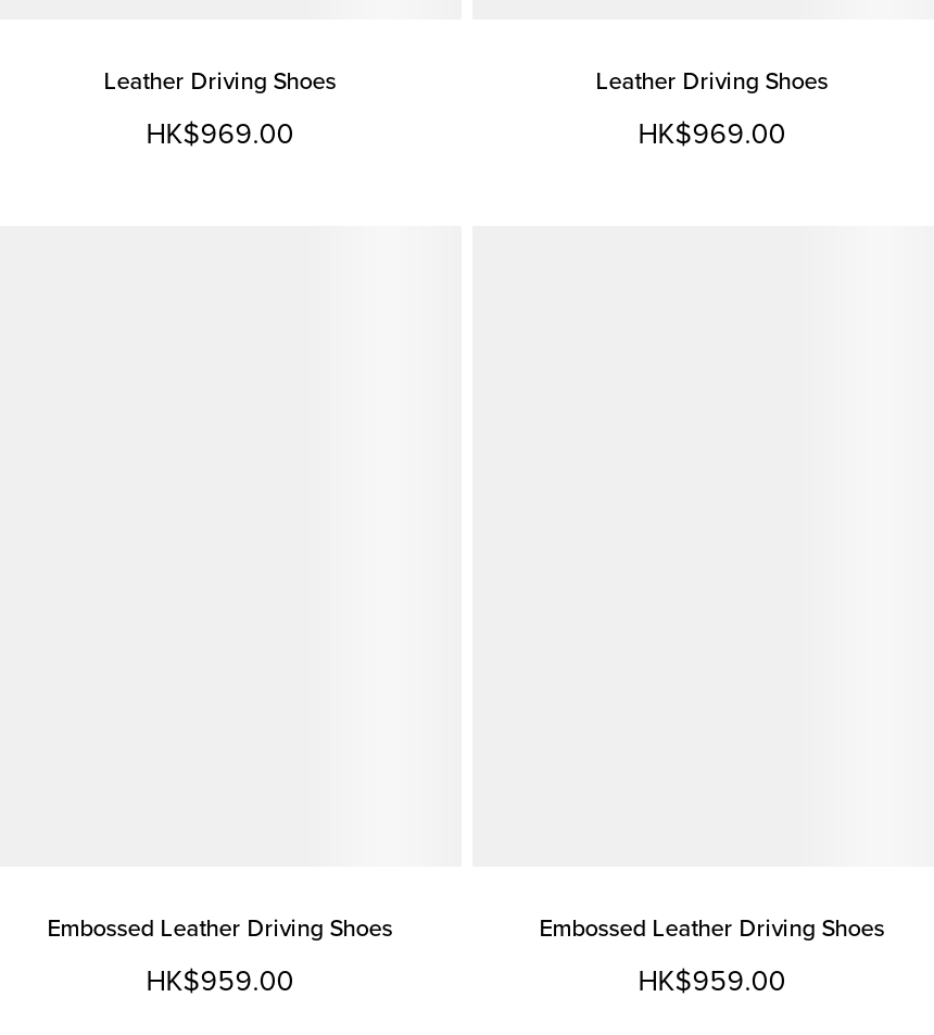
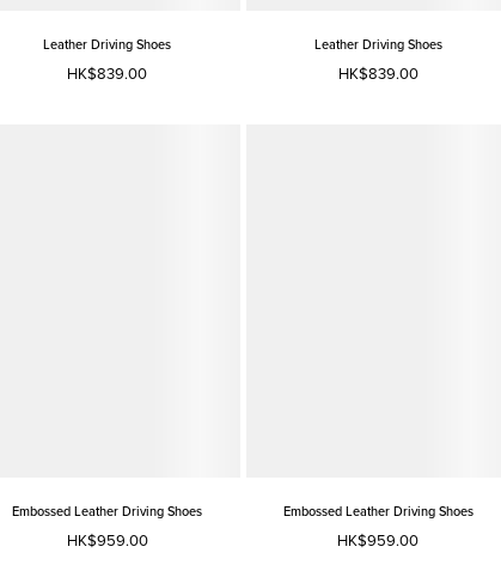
- HK$969.00
+ HK$839.00

- HK$969.00
+ HK$839.00
